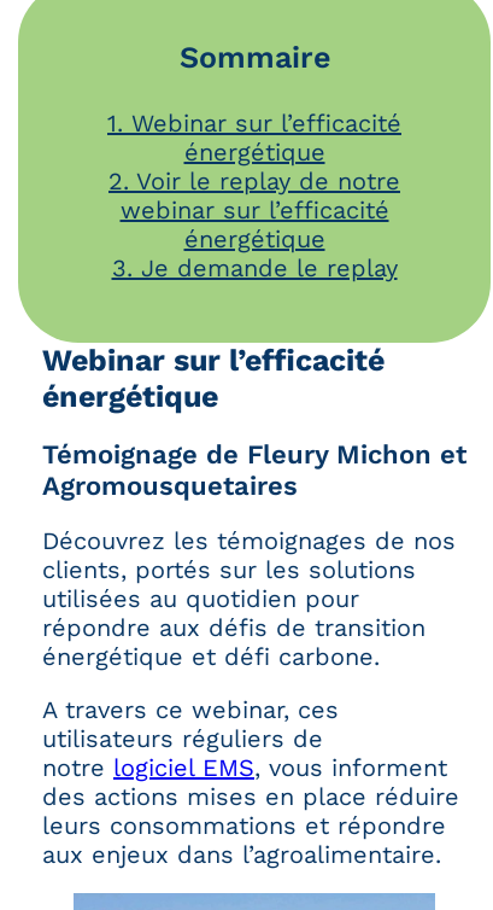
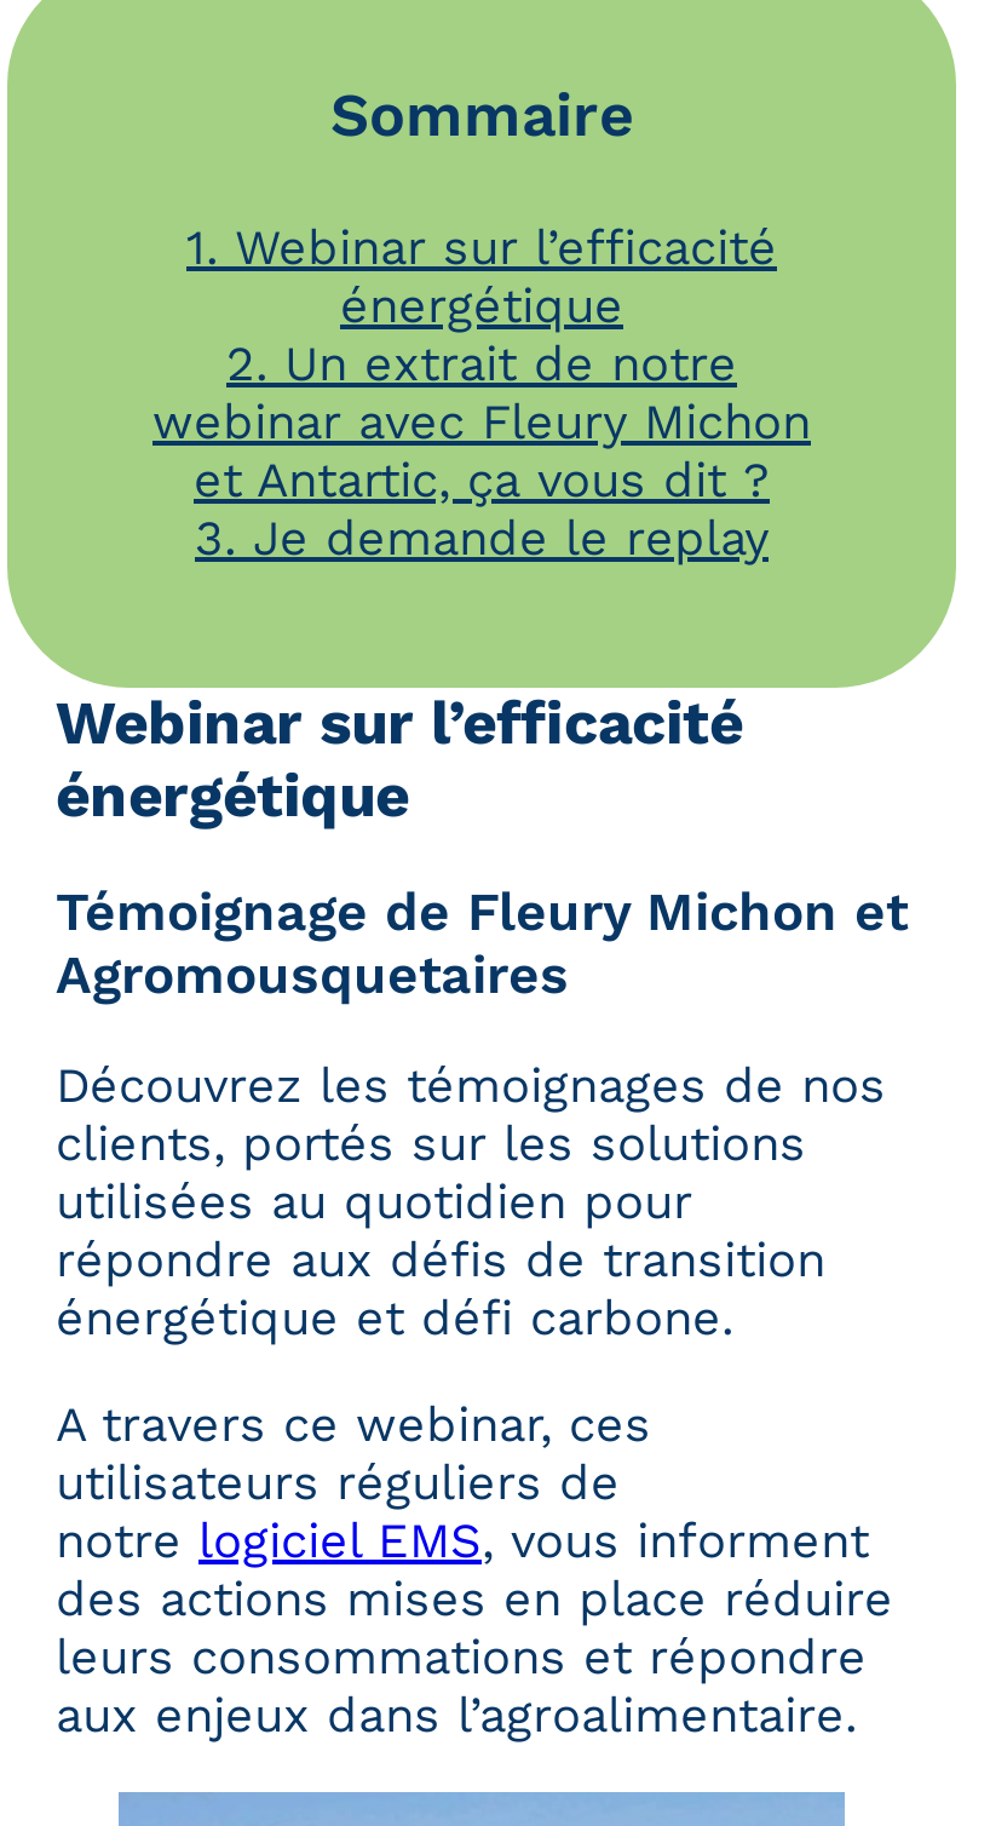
- 2. Voir le replay de notre
- webinar sur l’efficacité
- énergétique
+ 2. Un extrait de notre
+ webinar avec Fleury Michon
+ et Antartic, ça vous dit ?
